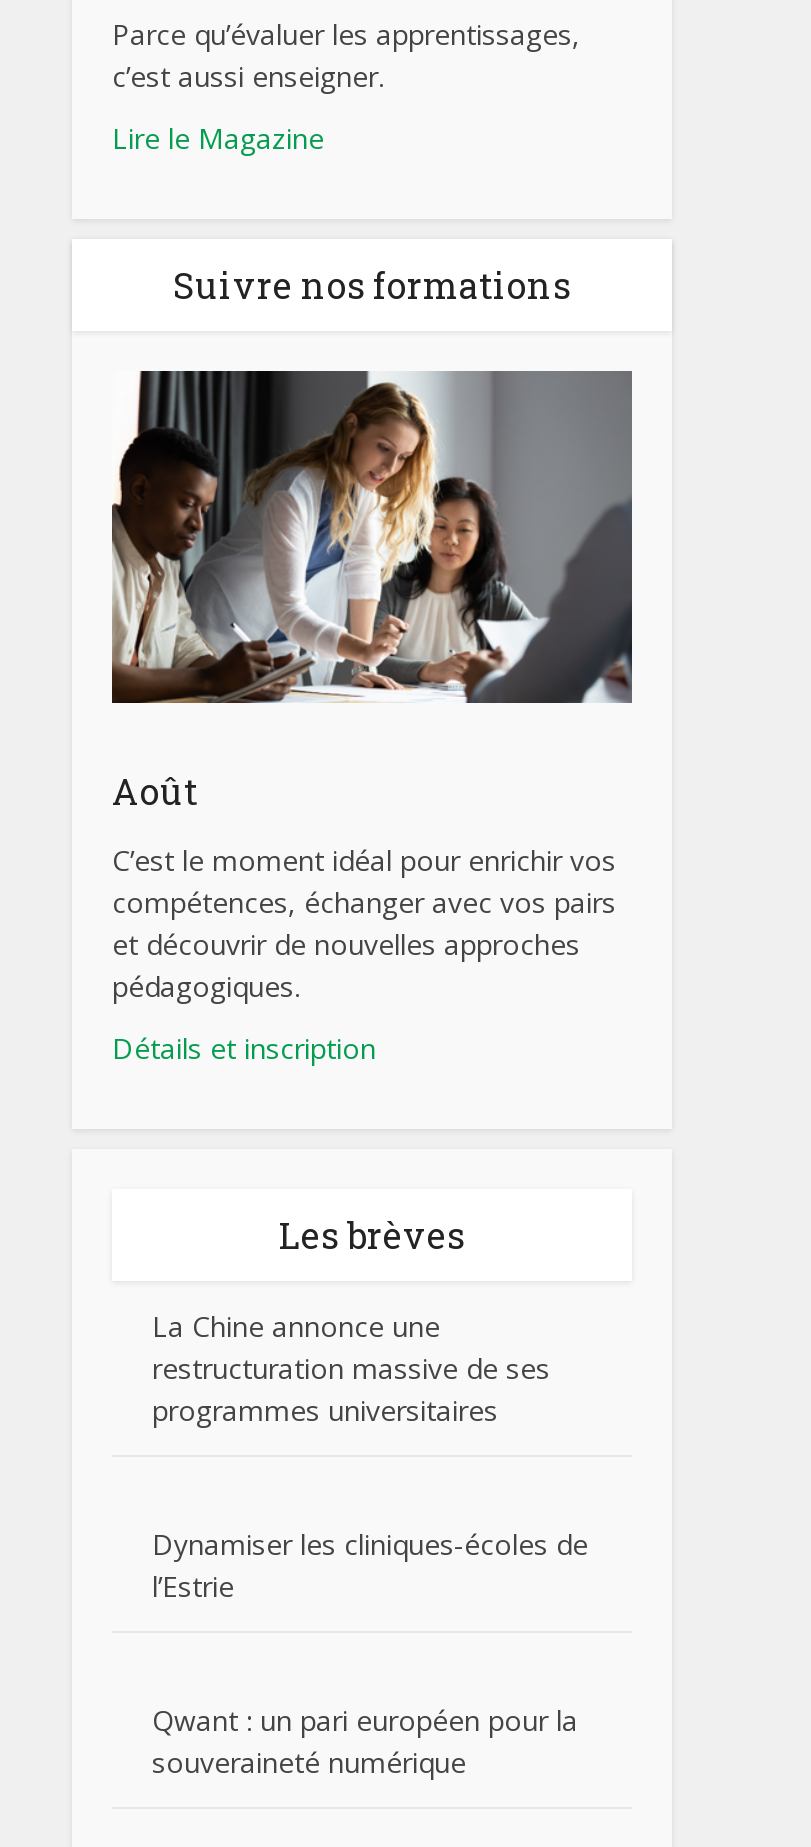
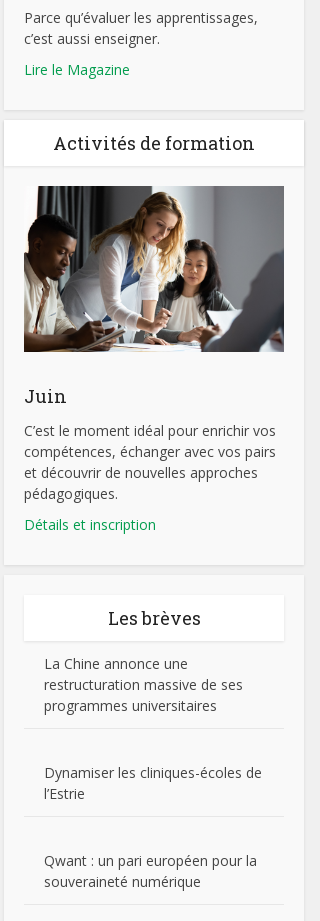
- Suivre nos formations
+ Activités de formation

- Août
+ Juin
